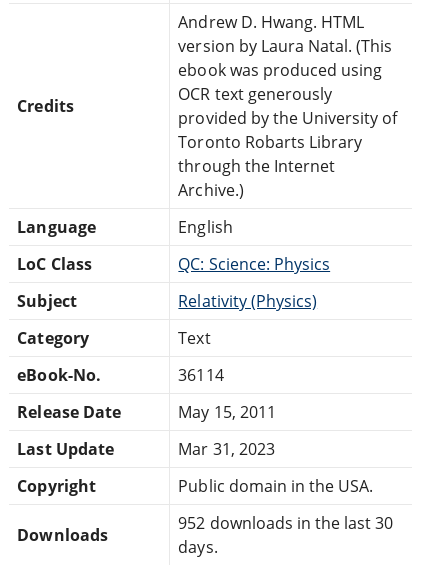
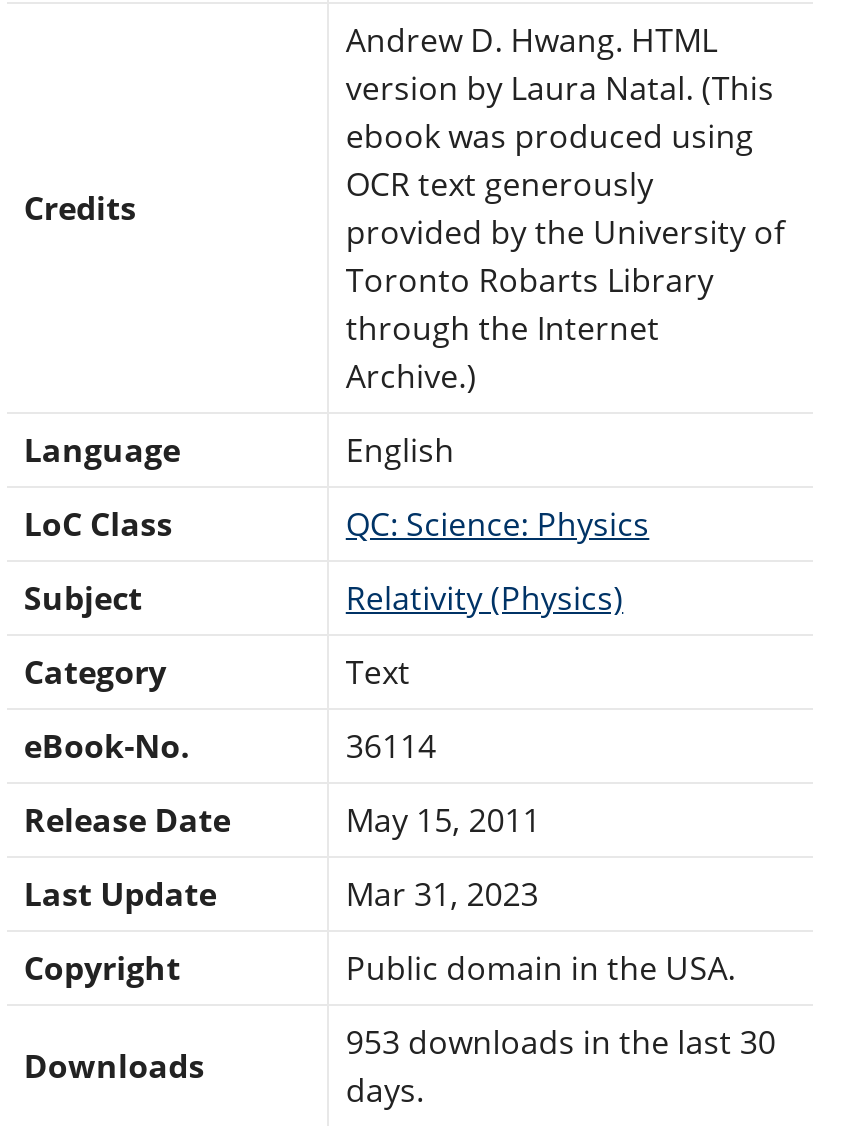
- 952 downloads in the last 30
+ 953 downloads in the last 30
